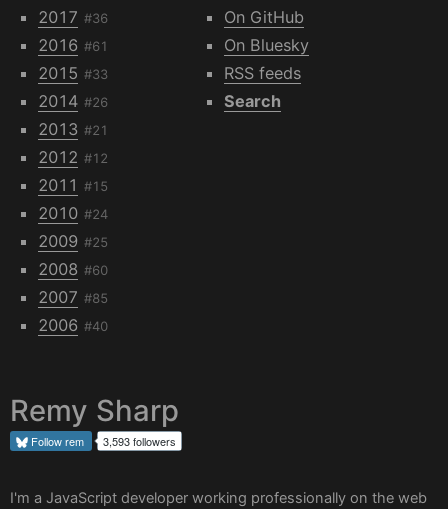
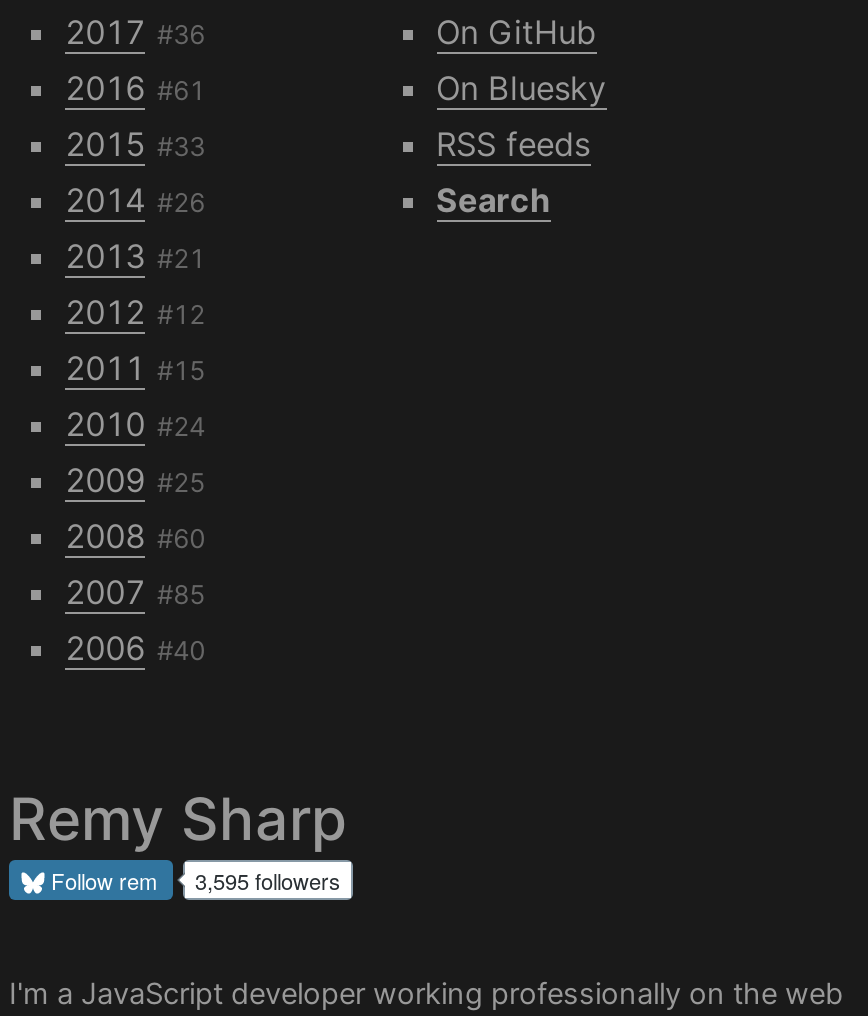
- Follow rem 3,593 followers
+ Follow rem 3,595 followers
